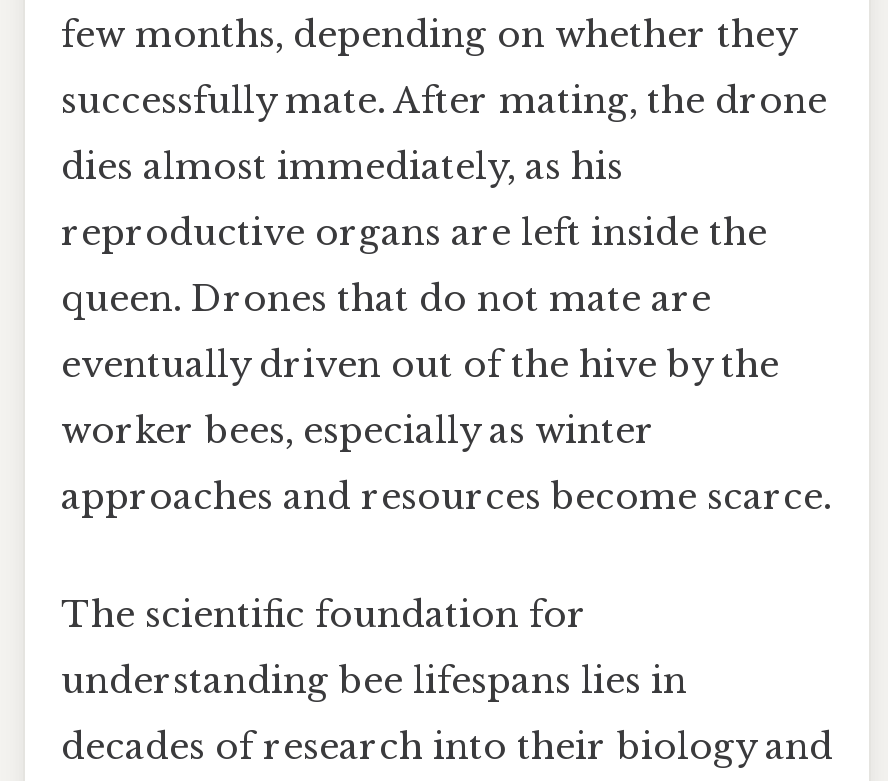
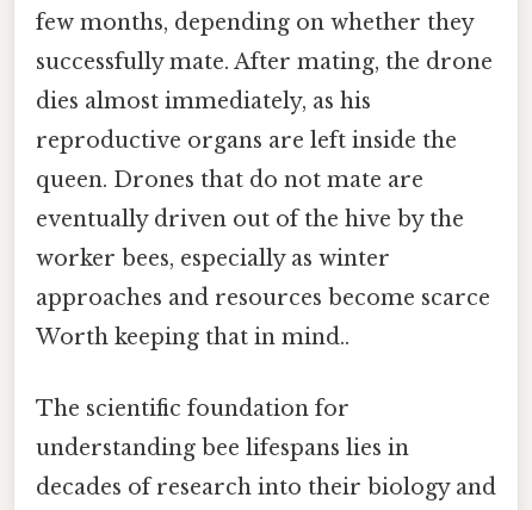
- approaches and resources become scarce.
+ approaches and resources become scarce
+ Worth keeping that in mind..
